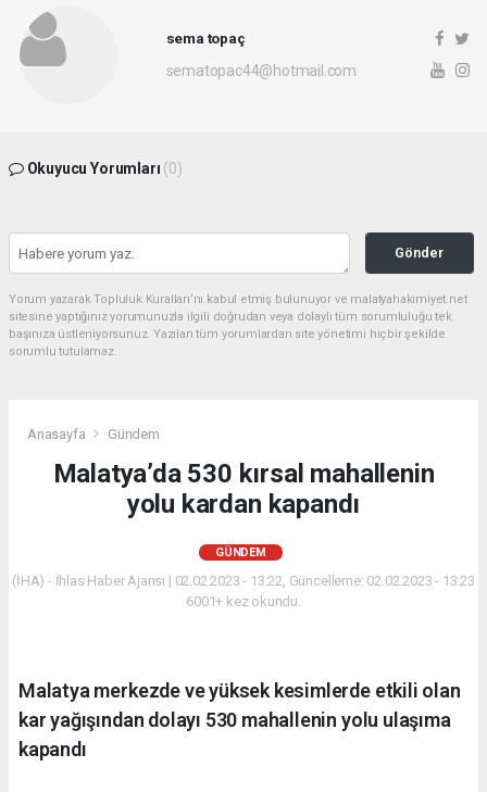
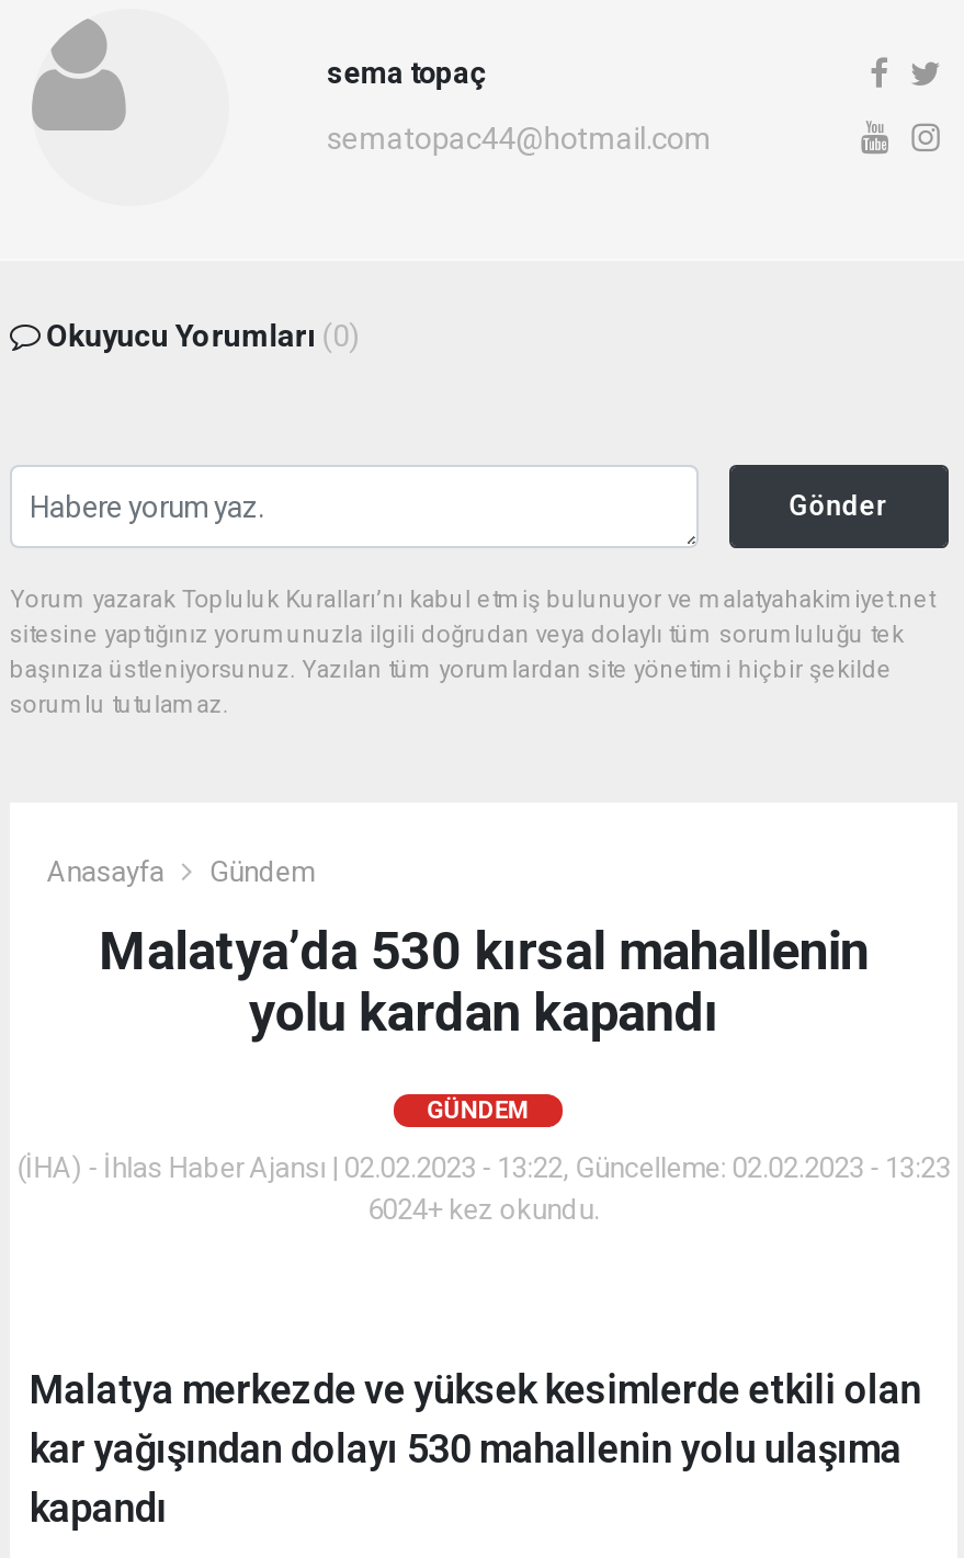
- 6001+ kez okundu.
+ 6024+ kez okundu.
